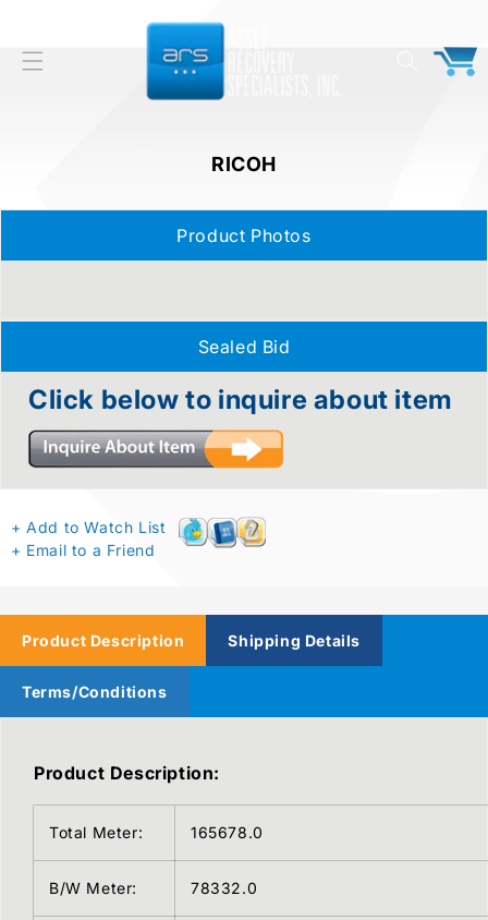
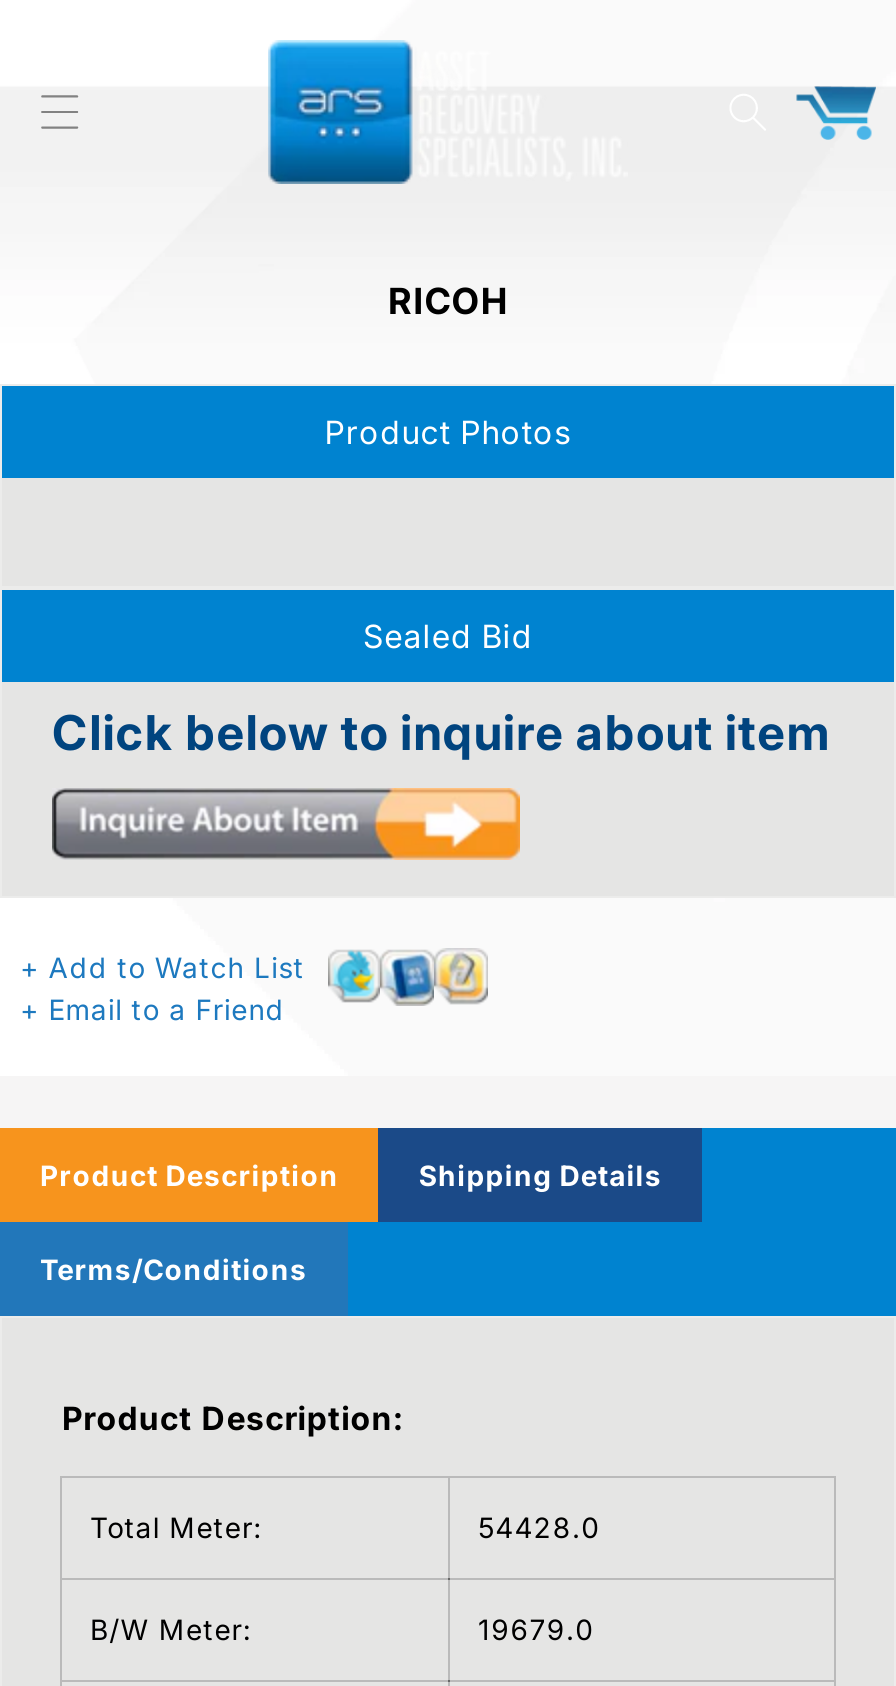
- 165678.0
+ 54428.0

- 78332.0
+ 19679.0
